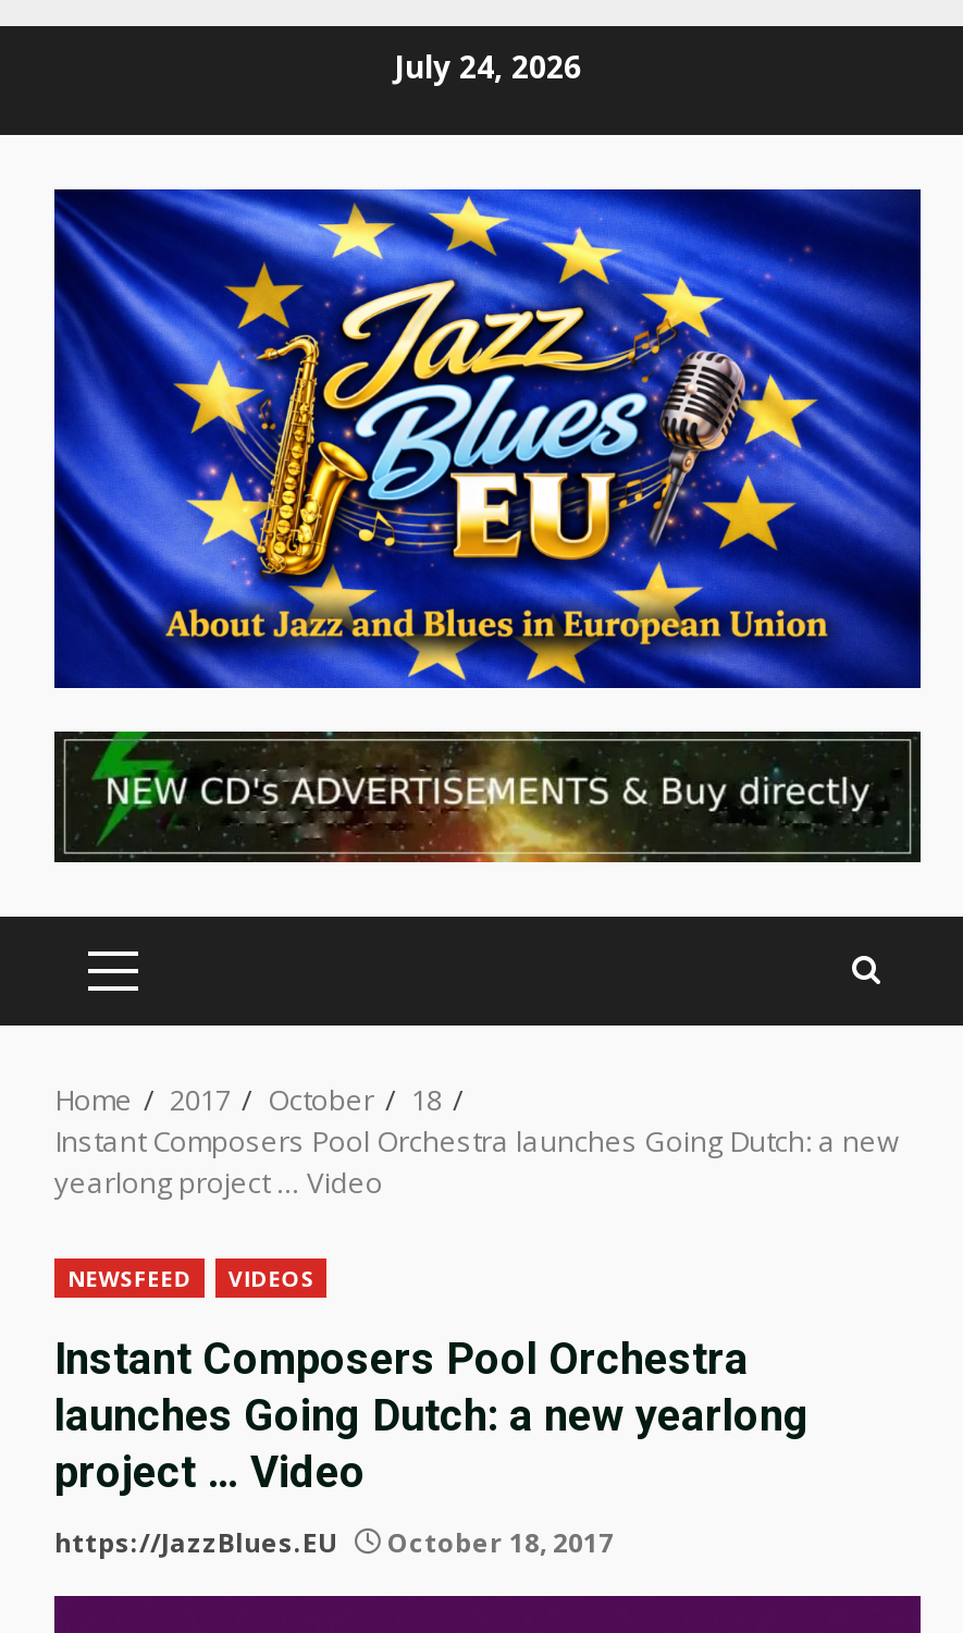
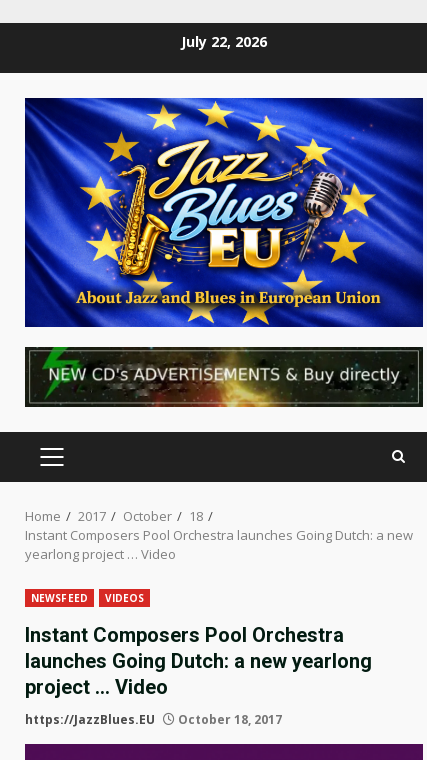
- July 24, 2026
+ July 22, 2026
